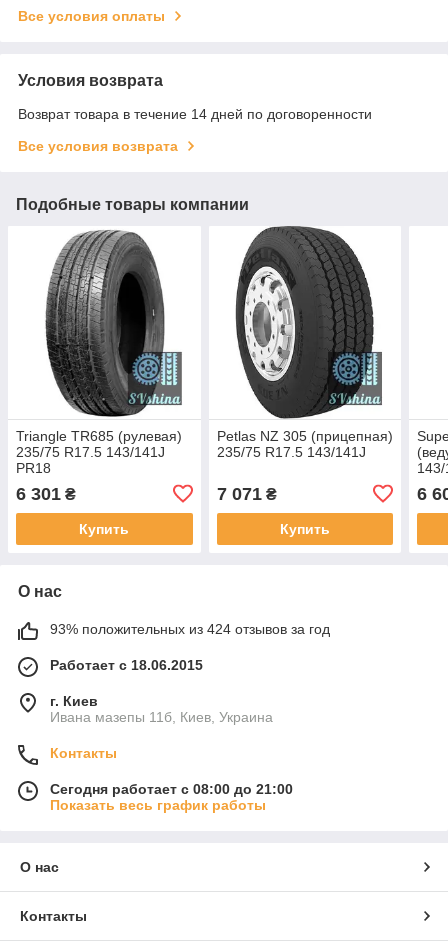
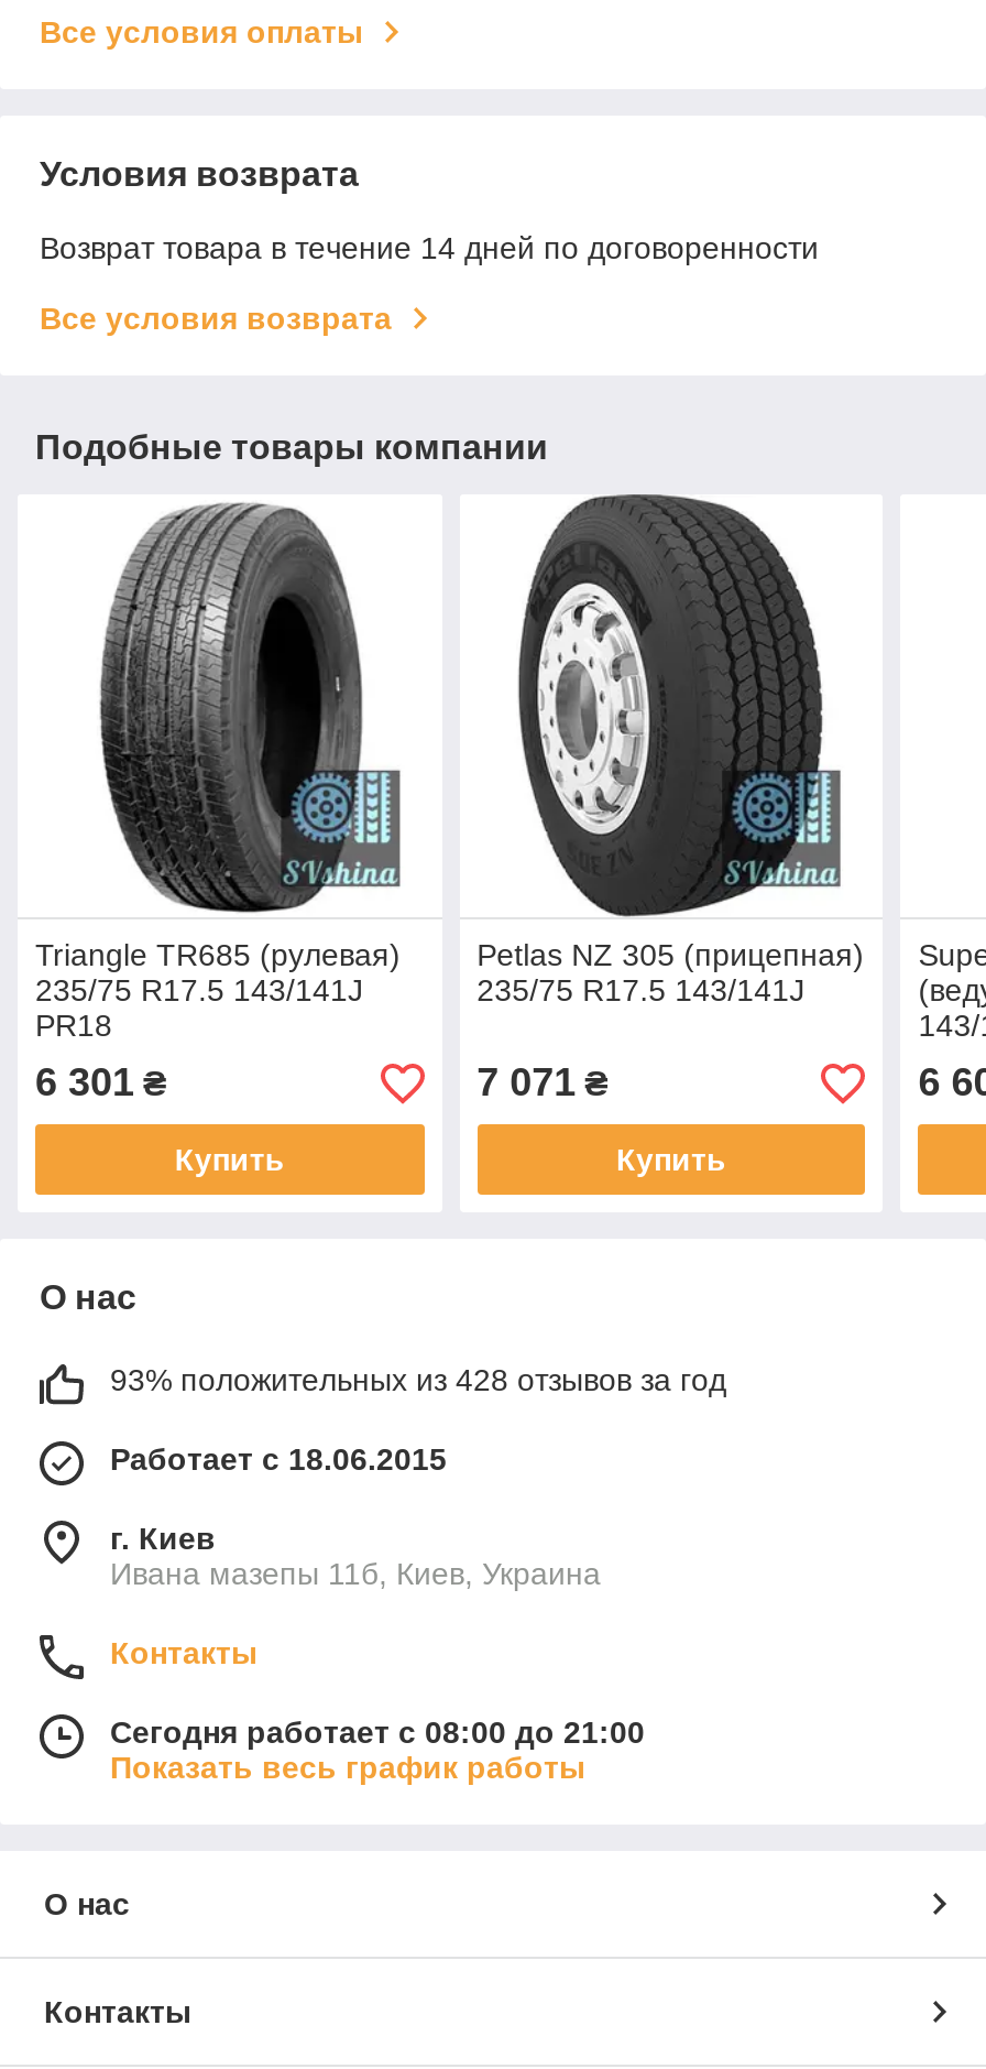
- 93% положительных из 424 отзывов за год
+ 93% положительных из 428 отзывов за год
